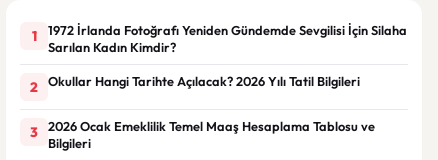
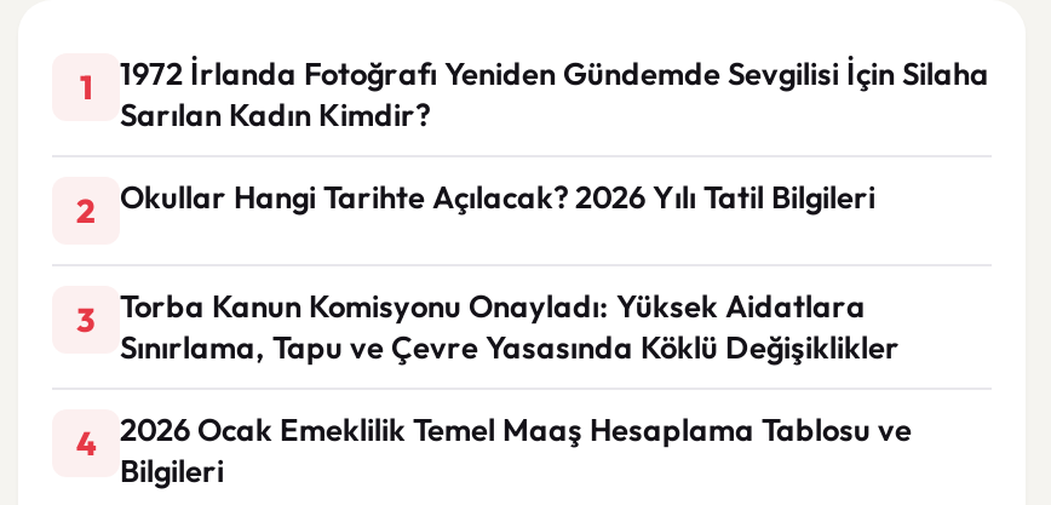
+ Torba Kanun Komisyonu Onayladı: Yüksek Aidatlara
+ Sınırlama, Tapu ve Çevre Yasasında Köklü Değişiklikler
+ 4
